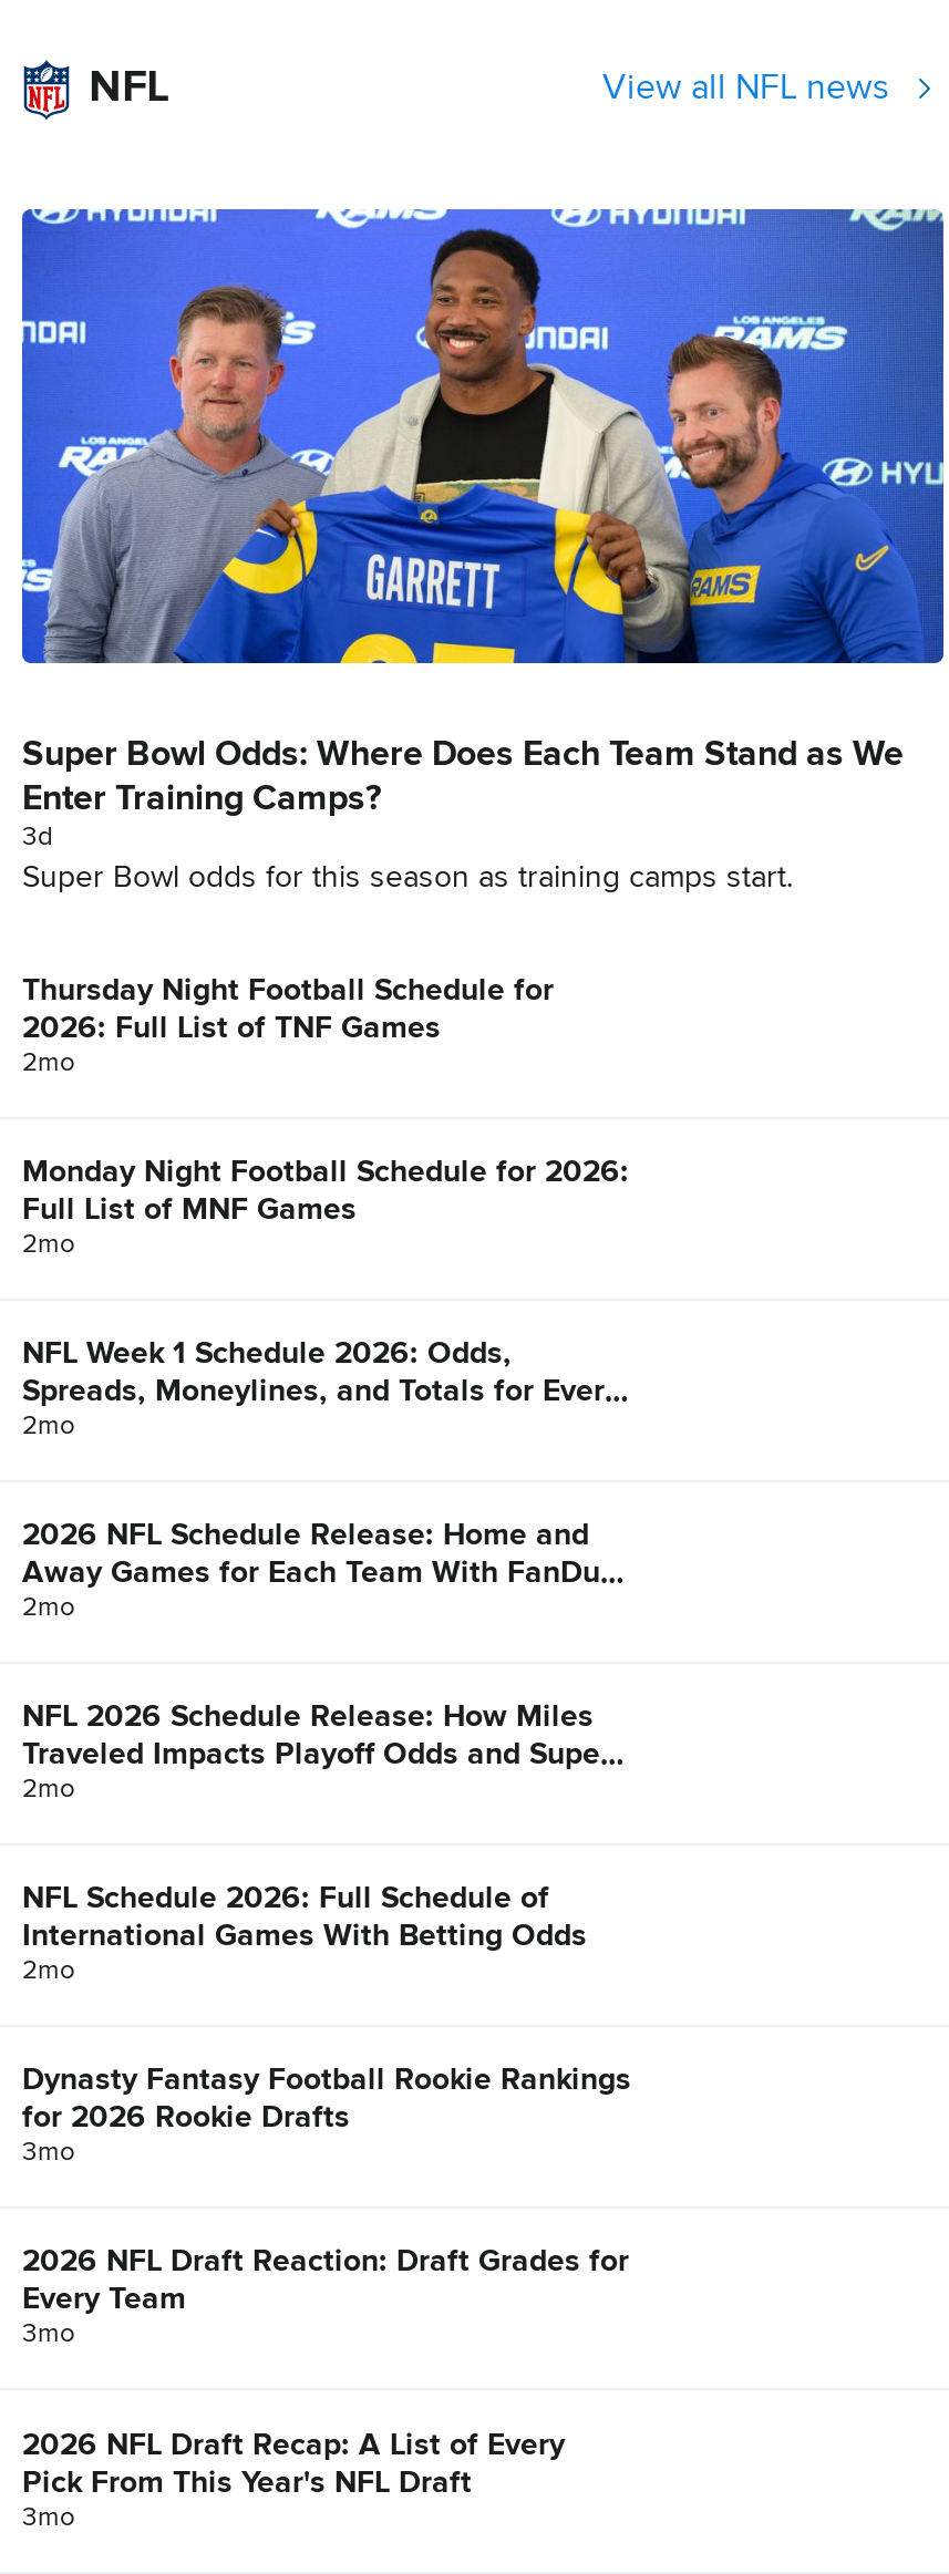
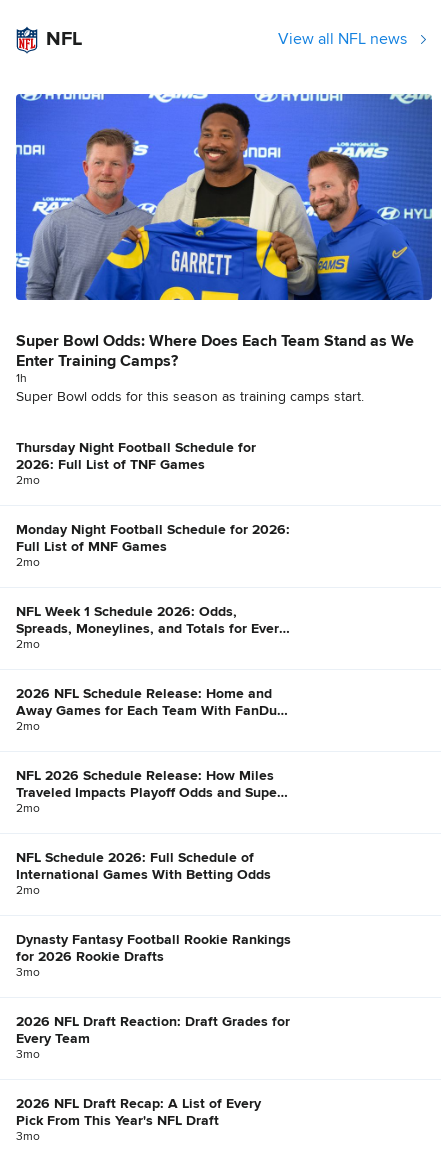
- 3d
+ 1h
